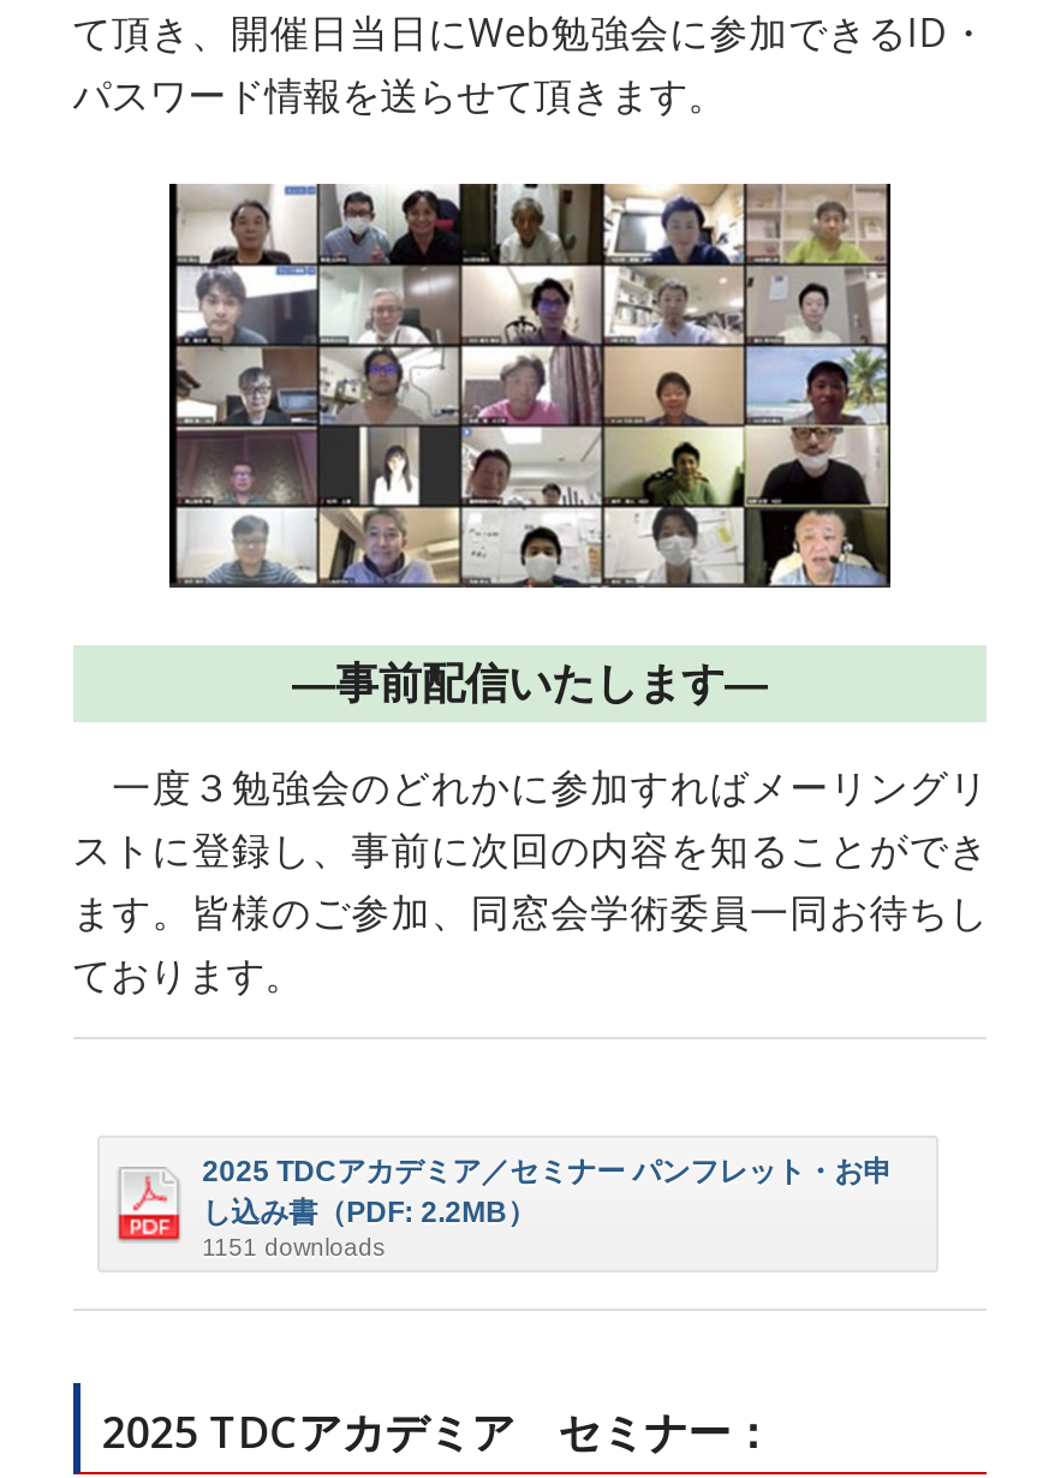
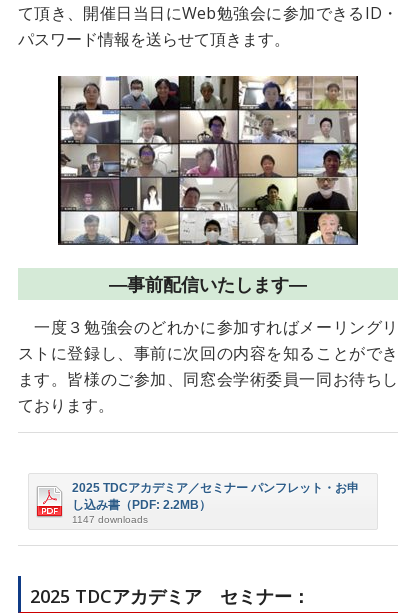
- 1151 downloads
+ 1147 downloads
